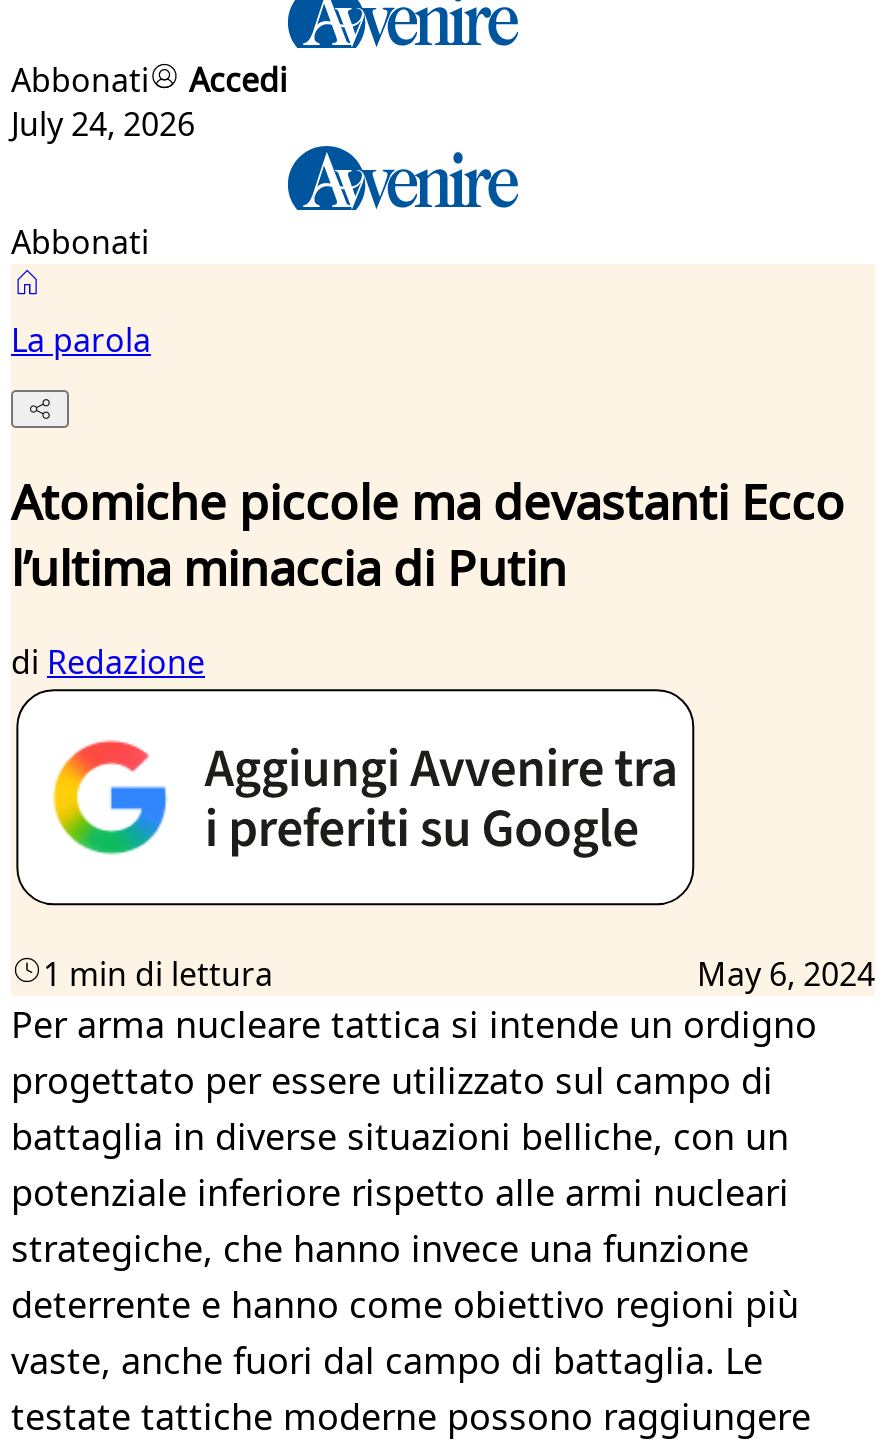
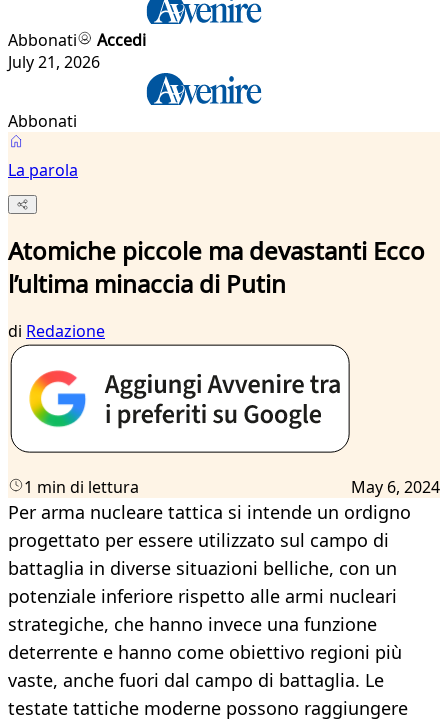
- July 24, 2026
+ July 21, 2026
